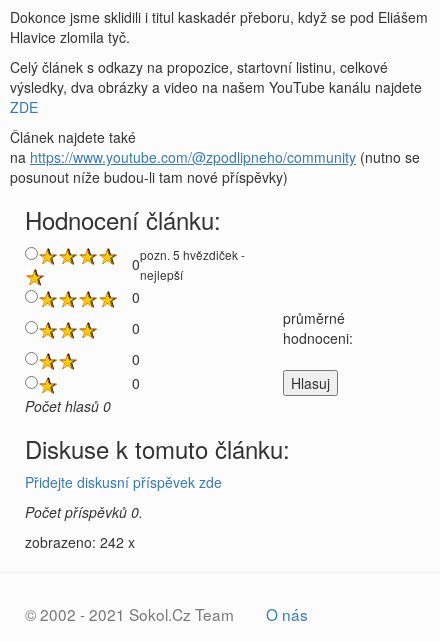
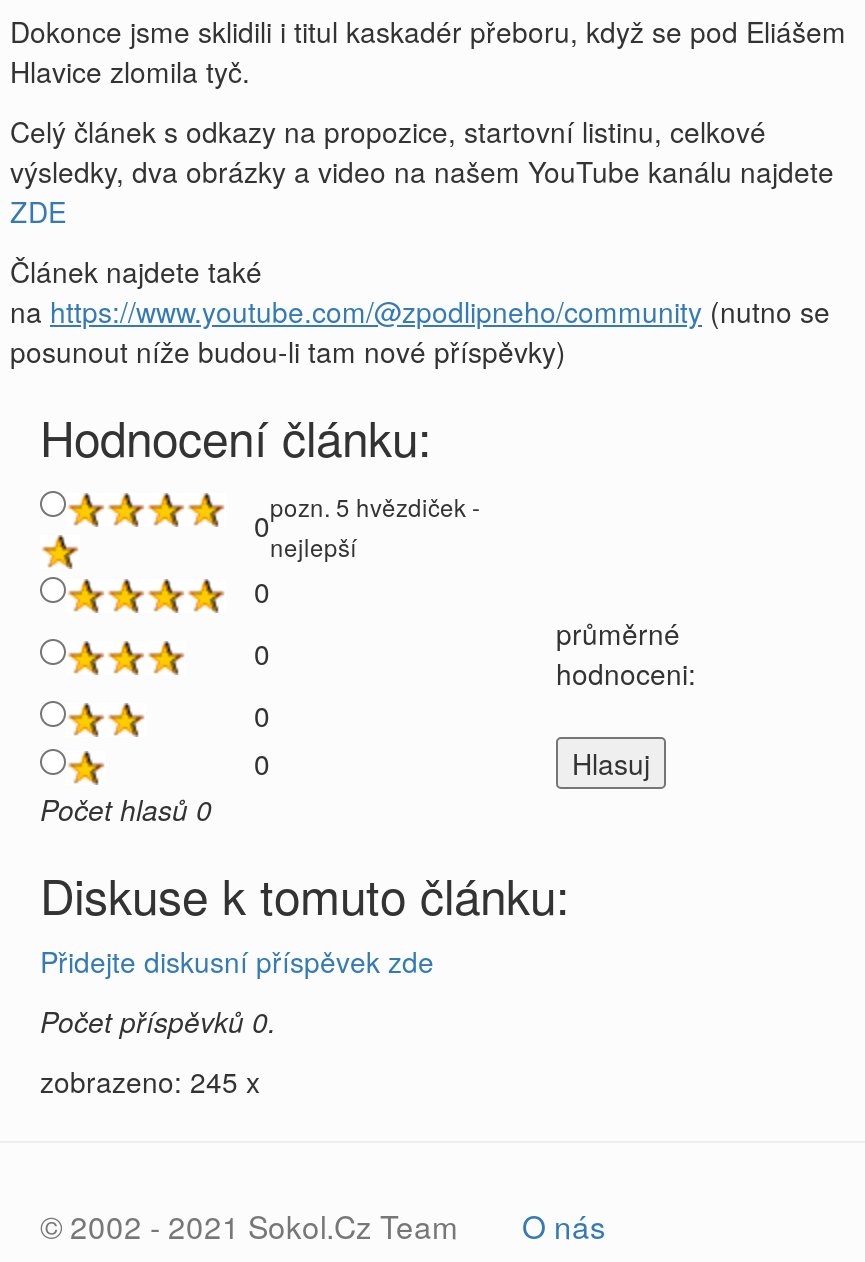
- zobrazeno: 242 x
+ zobrazeno: 245 x
